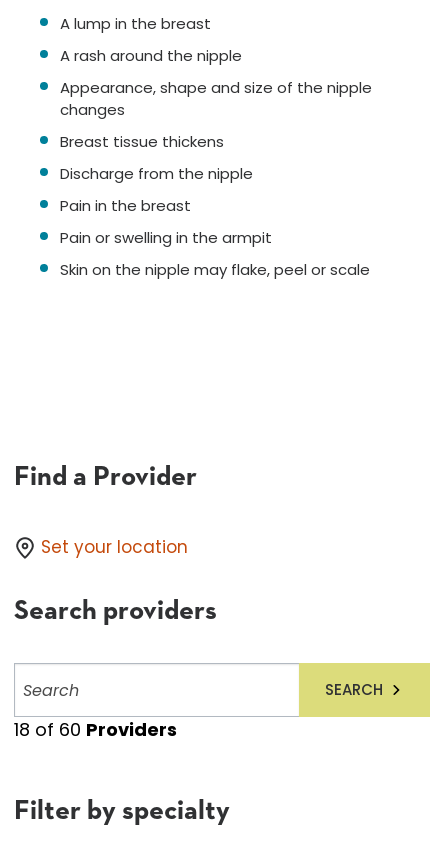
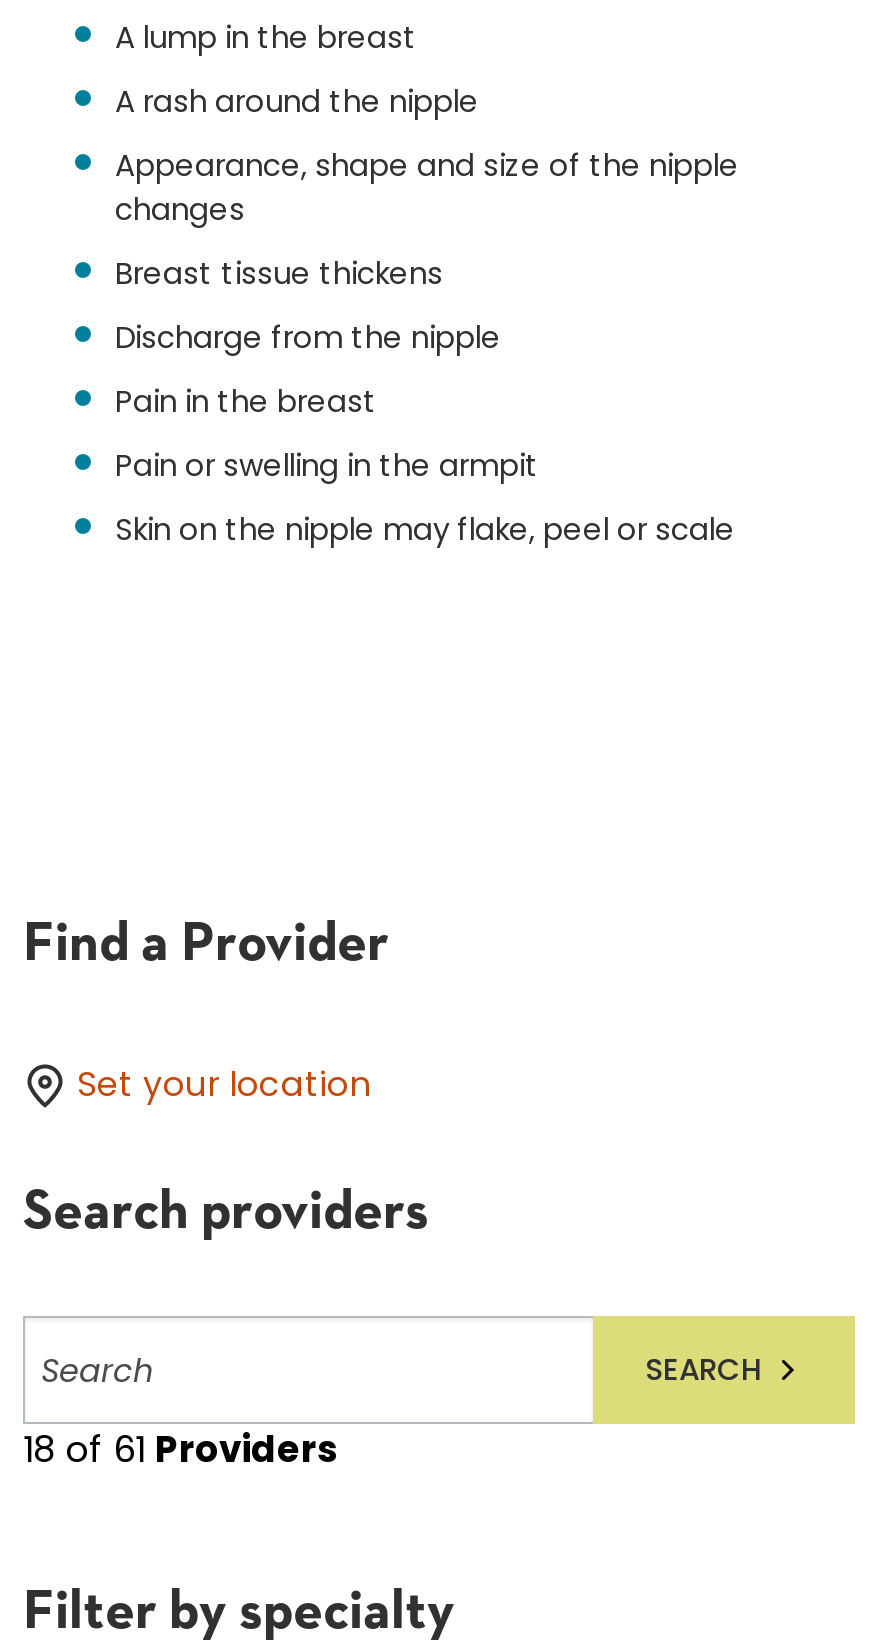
- 18 of 60 Providers
+ 18 of 61 Providers
